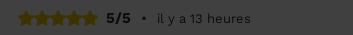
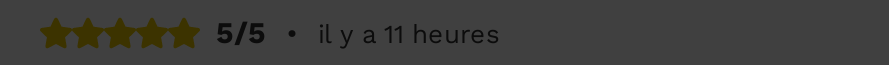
- il y a 13 heures
+ il y a 11 heures
